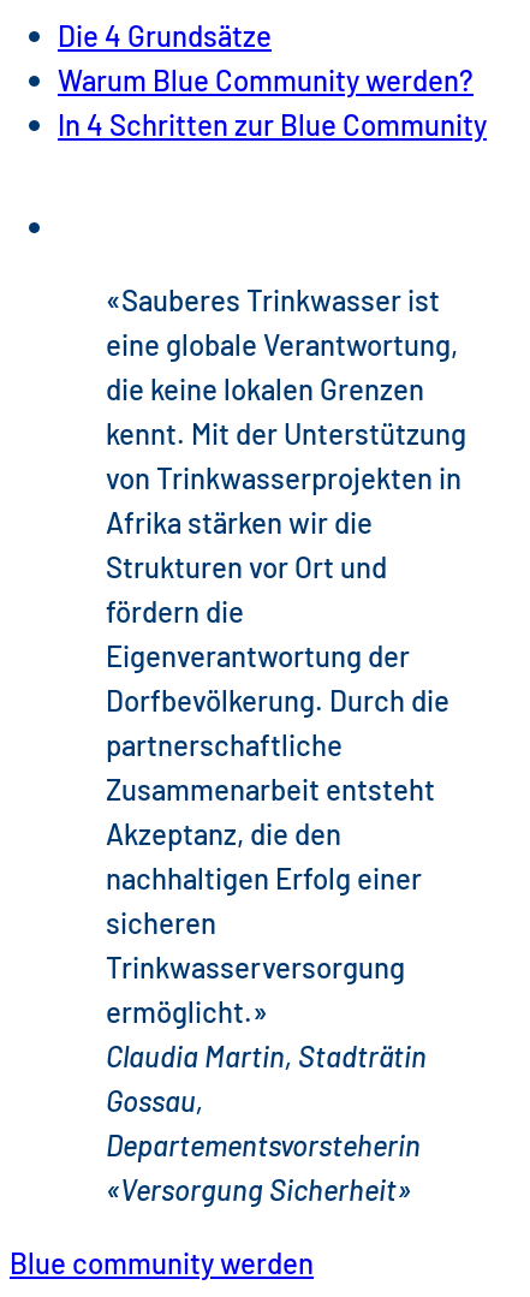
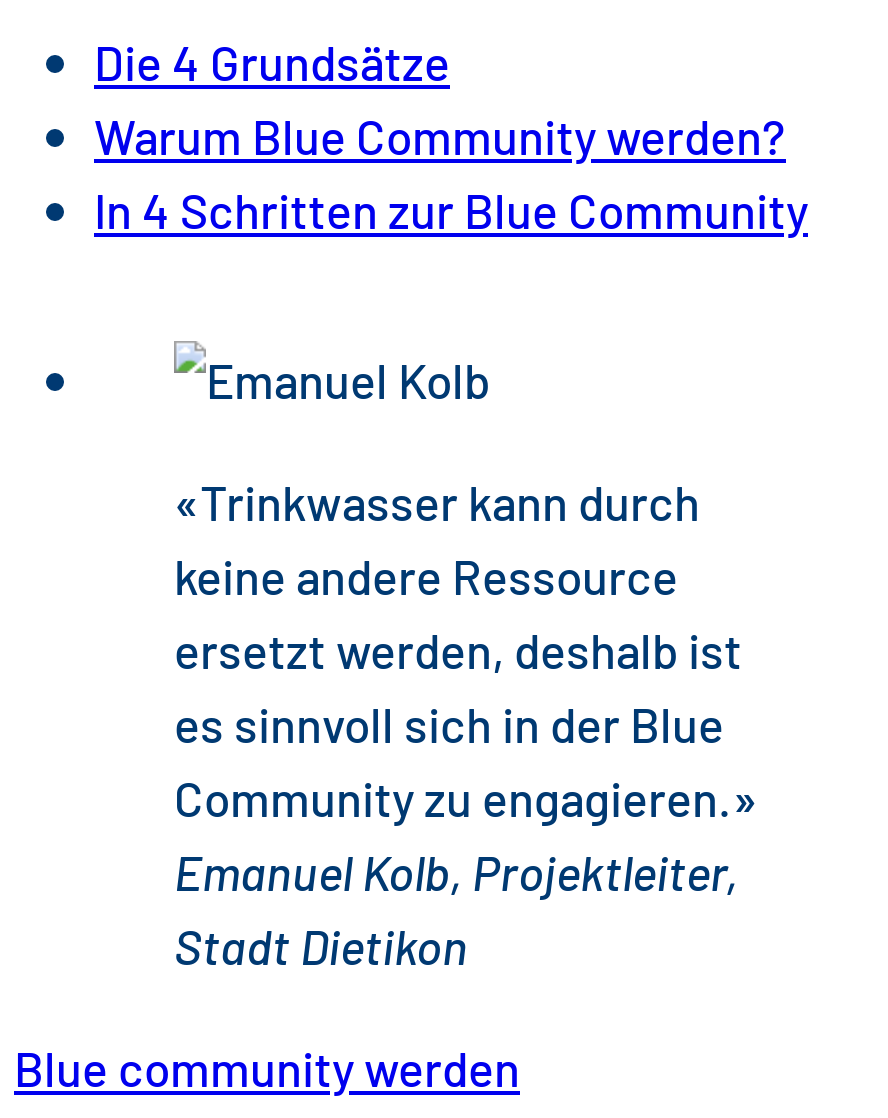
- «Sauberes Trinkwasser ist
- eine globale Verantwortung,
- die keine lokalen Grenzen
- kennt. Mit der Unterstützung
- von Trinkwasserprojekten in
- Afrika stärken wir die
- Strukturen vor Ort und
- fördern die
- Eigenverantwortung der
- Dorfbevölkerung. Durch die
- partnerschaftliche
- Zusammenarbeit entsteht
- Akzeptanz, die den
- nachhaltigen Erfolg einer
- sicheren
- Trinkwasserversorgung
- ermöglicht.»
- Claudia Martin, Stadträtin
- Gossau,
- Departementsvorsteherin
- «Versorgung Sicherheit»
+ «Trinkwasser kann durch
+ keine andere Ressource
+ ersetzt werden, deshalb ist
+ es sinnvoll sich in der Blue
+ Community zu engagieren.»
+ Emanuel Kolb, Projektleiter,
+ Stadt Dietikon
